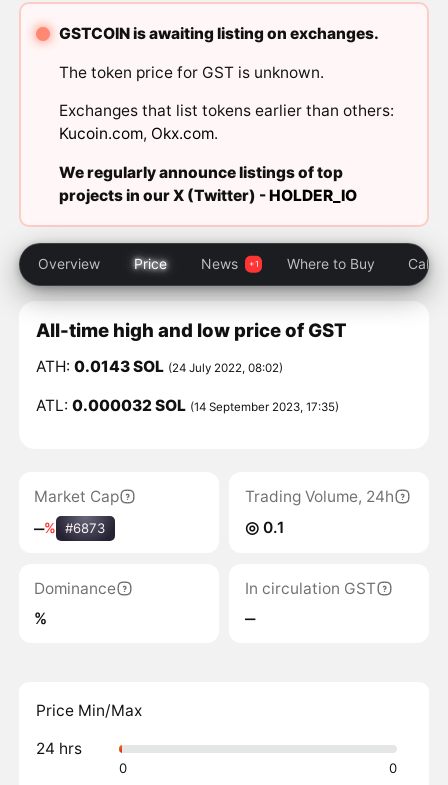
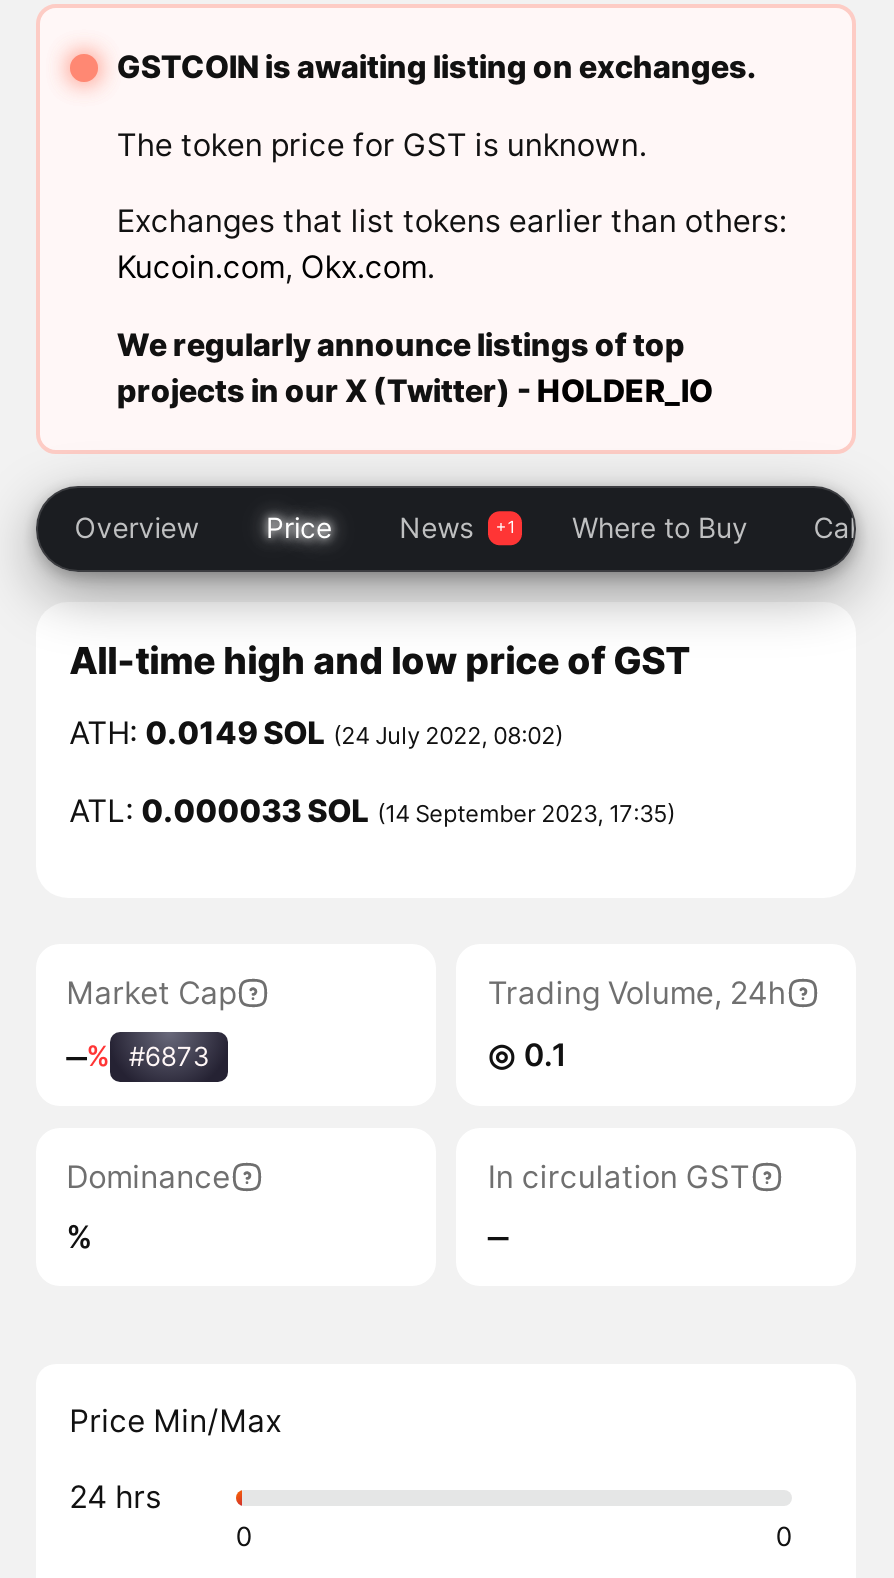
- ATH: 0.0143 SOL (24 July 2022, 08:02)
+ ATH: 0.0149 SOL (24 July 2022, 08:02)

- ATL: 0.000032 SOL (14 September 2023, 17:35)
+ ATL: 0.000033 SOL (14 September 2023, 17:35)
